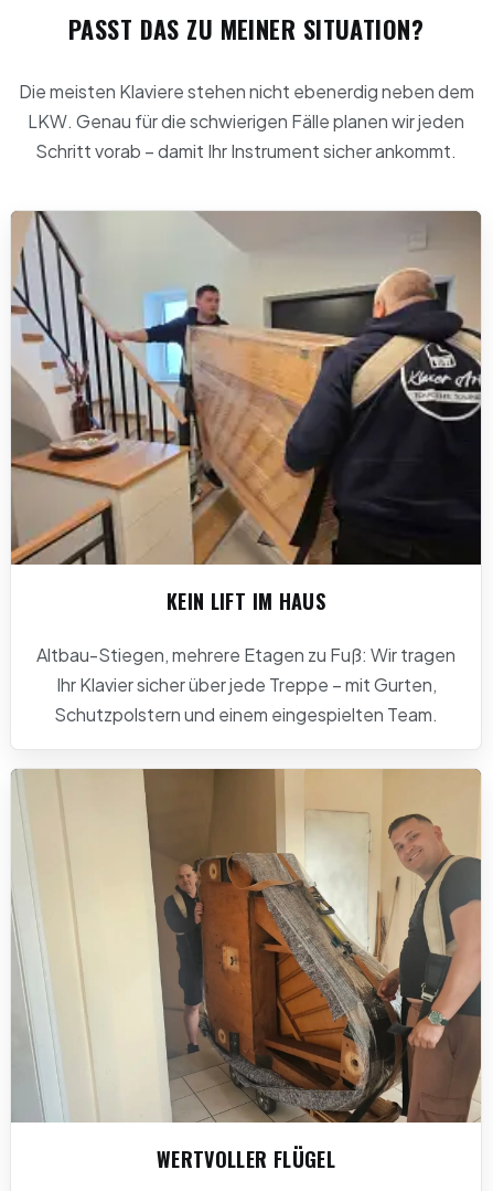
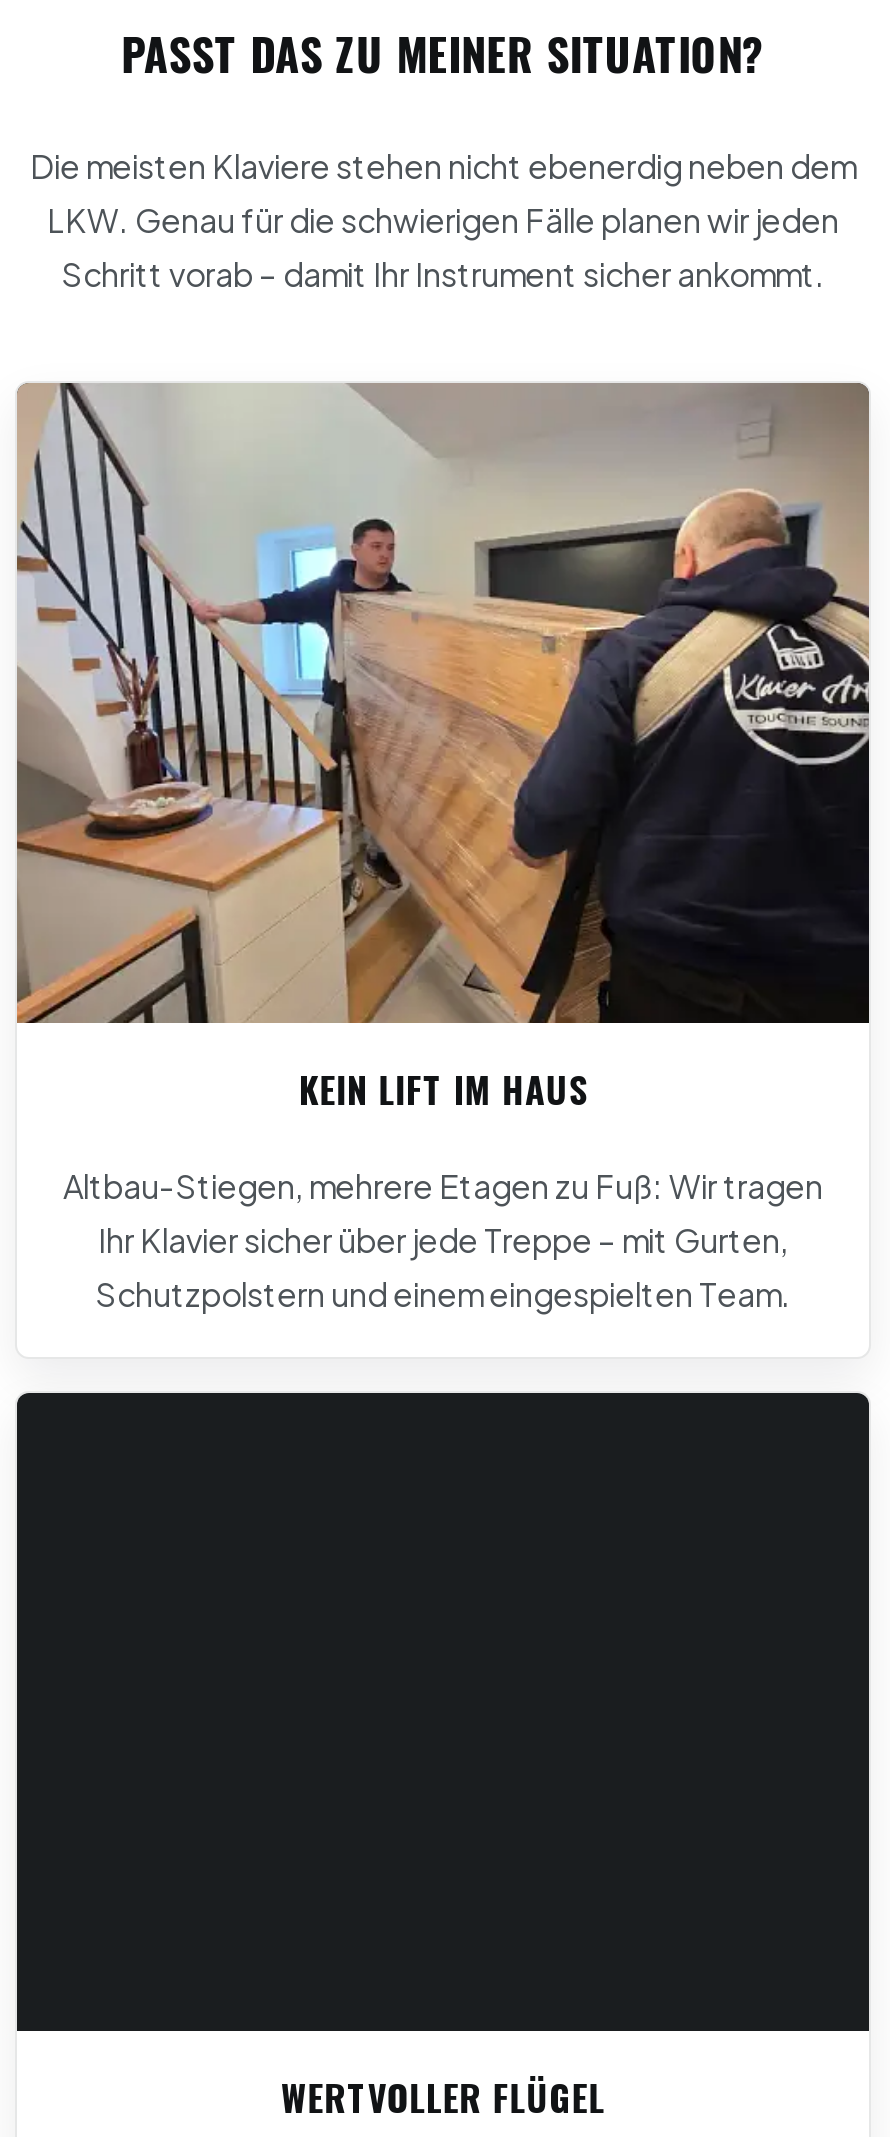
- [image]
